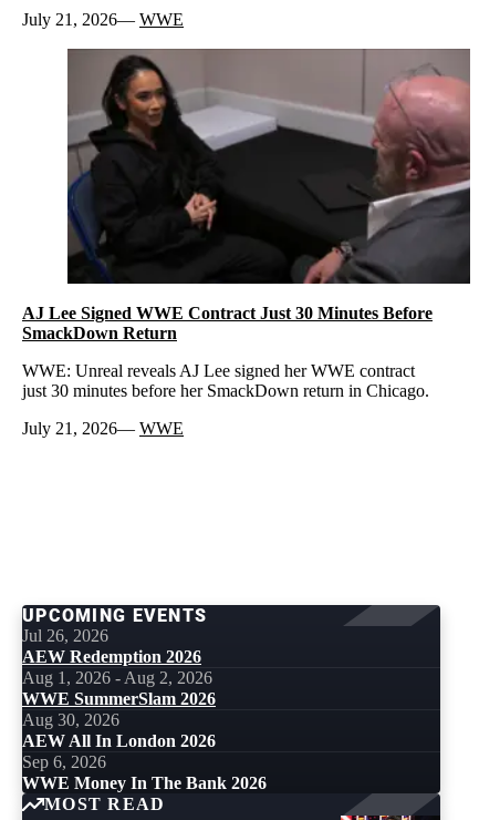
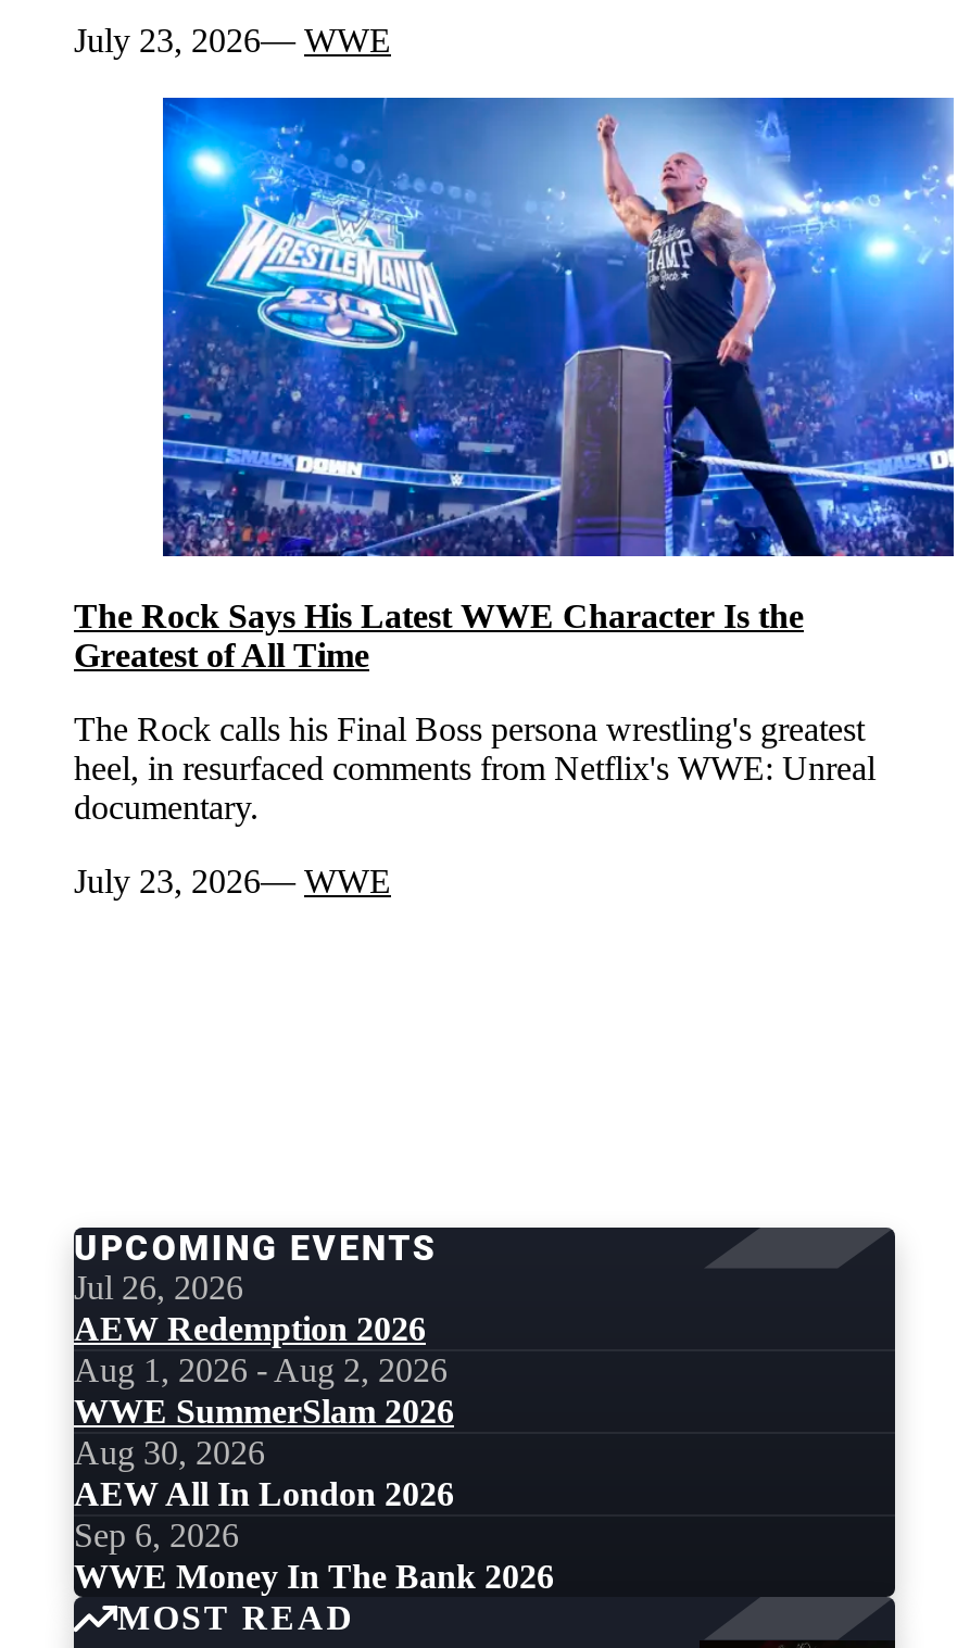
- July 21, 2026 WWE
+ July 23, 2026 WWE

- [image]
- AJ Lee Signed WWE Contract Just 30 Minutes Before
- SmackDown Return
+ [image]
+ The Rock Says His Latest WWE Character Is the
+ Greatest of All Time

- WWE: Unreal reveals AJ Lee signed her WWE contract
- just 30 minutes before her SmackDown return in Chicago.
+ The Rock calls his Final Boss persona wrestling's greatest
+ heel, in resurfaced comments from Netflix's WWE: Unreal
+ documentary.

- July 21, 2026 WWE
+ July 23, 2026 WWE
